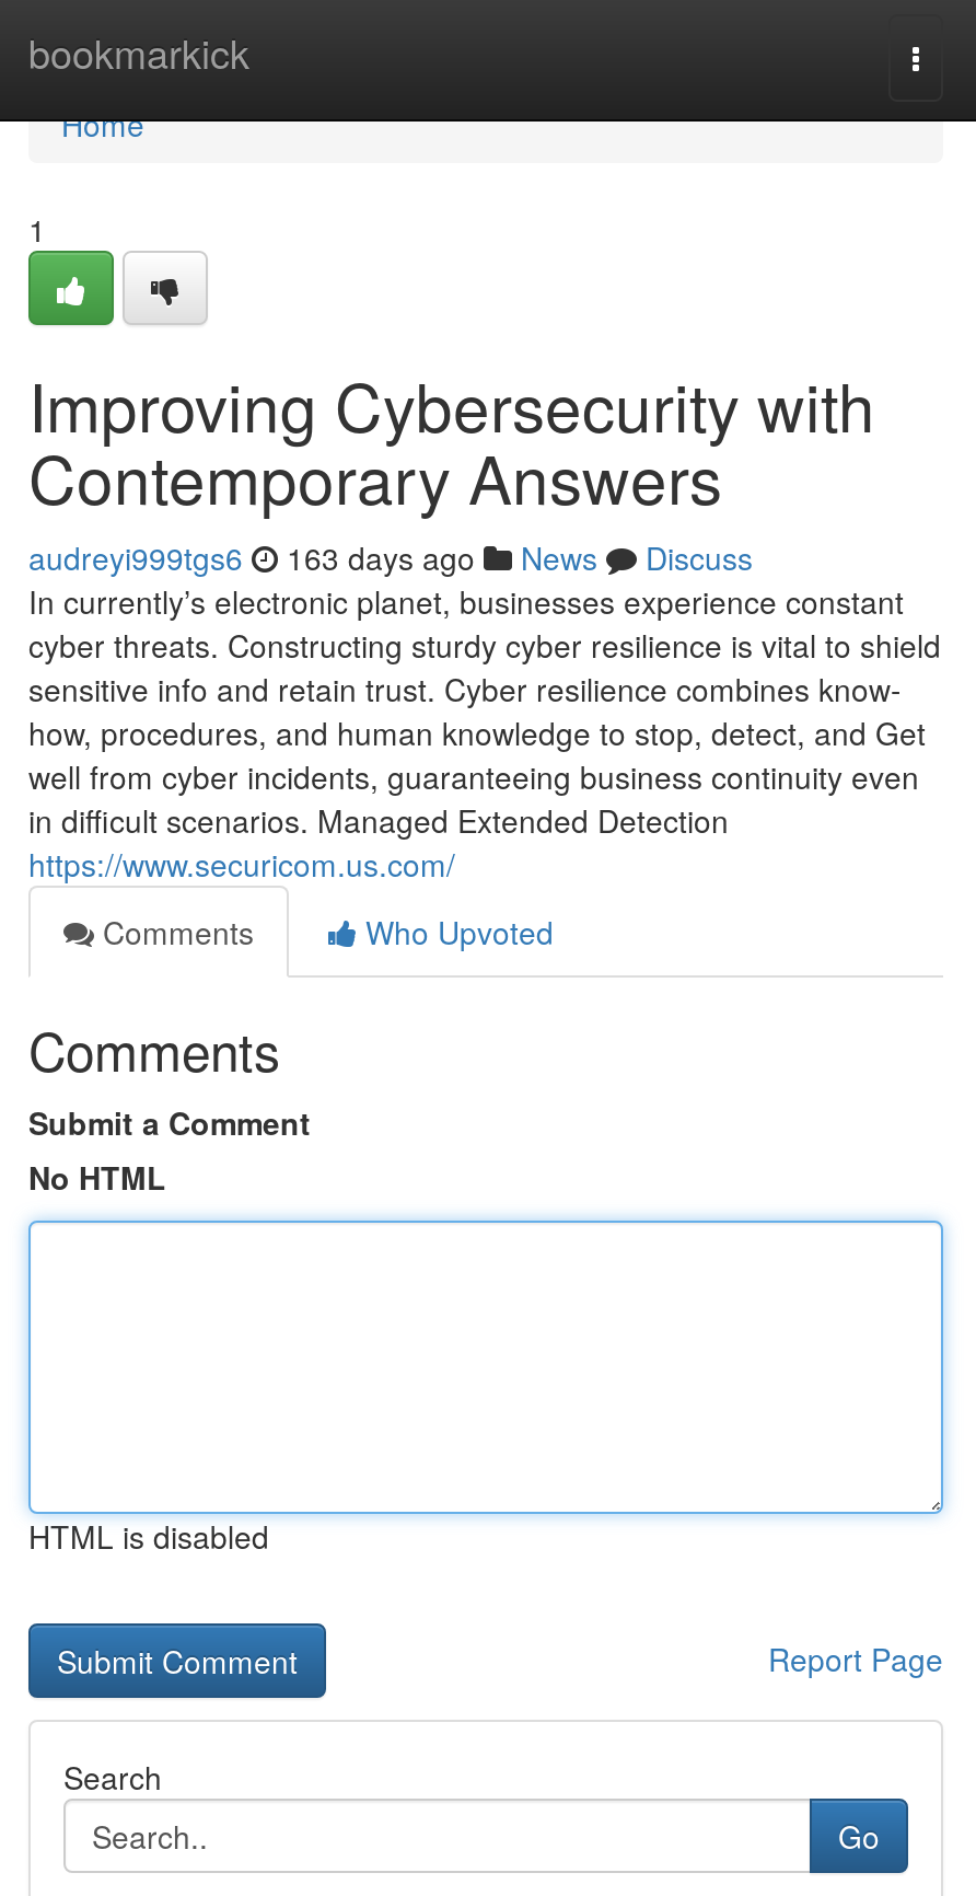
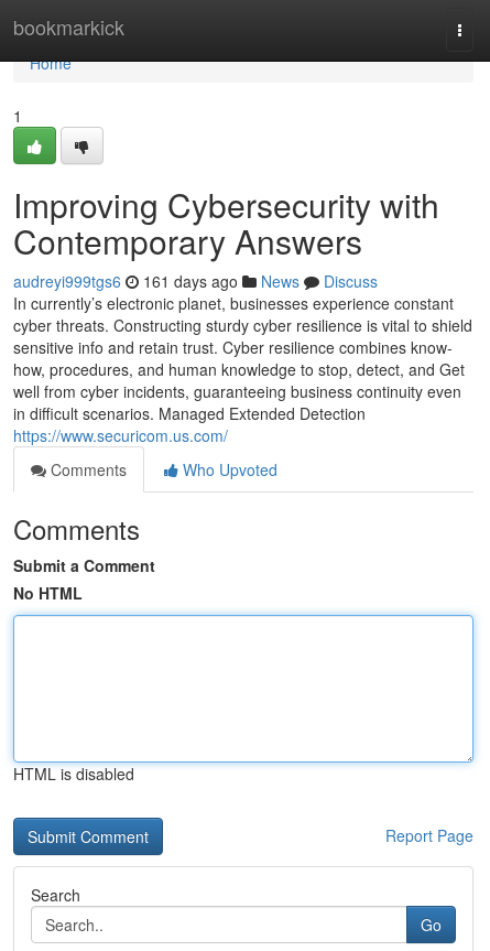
- audreyi999tgs6 163 days ago News Discuss
+ audreyi999tgs6 161 days ago News Discuss
